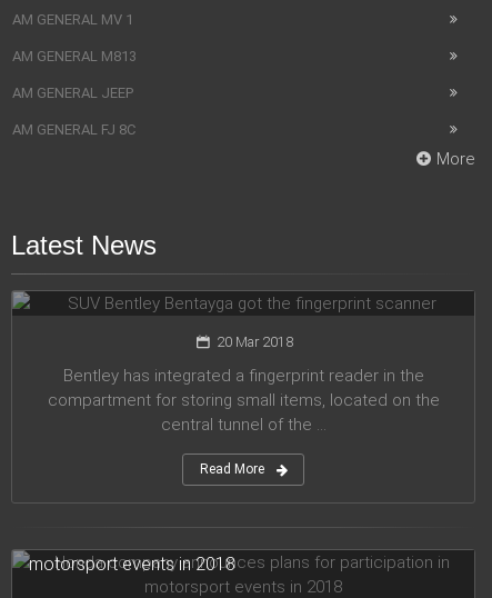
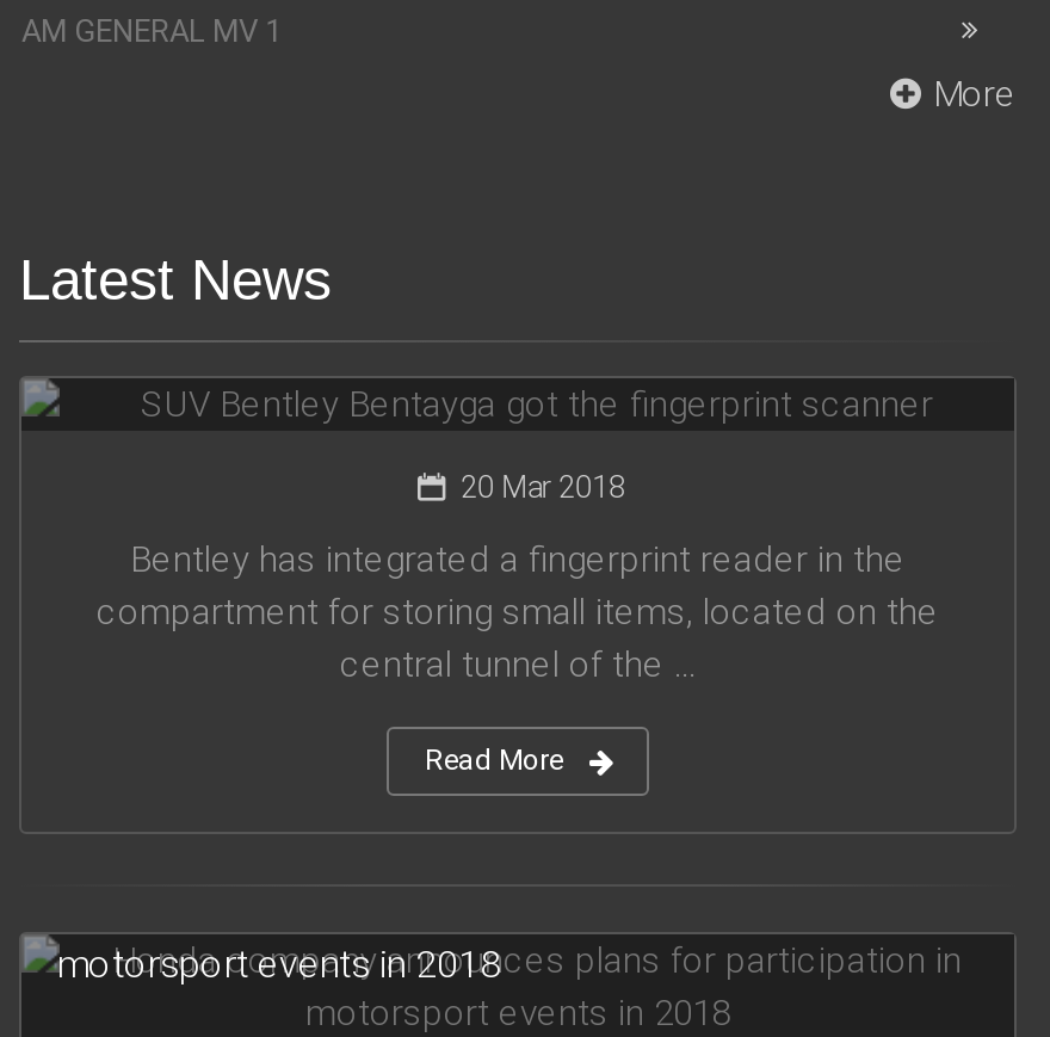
- AM GENERAL M813
- AM GENERAL JEEP
- AM GENERAL FJ 8C
